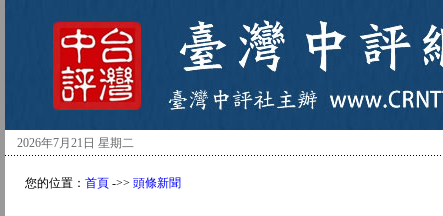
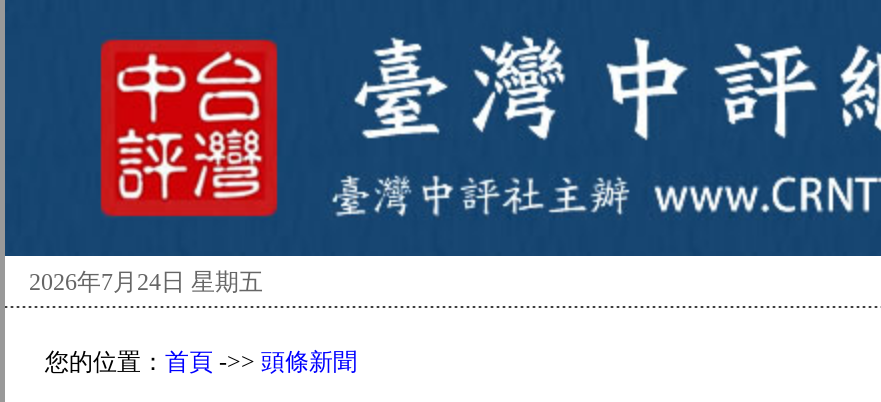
- 2026年7月21日 星期二
+ 2026年7月24日 星期五
